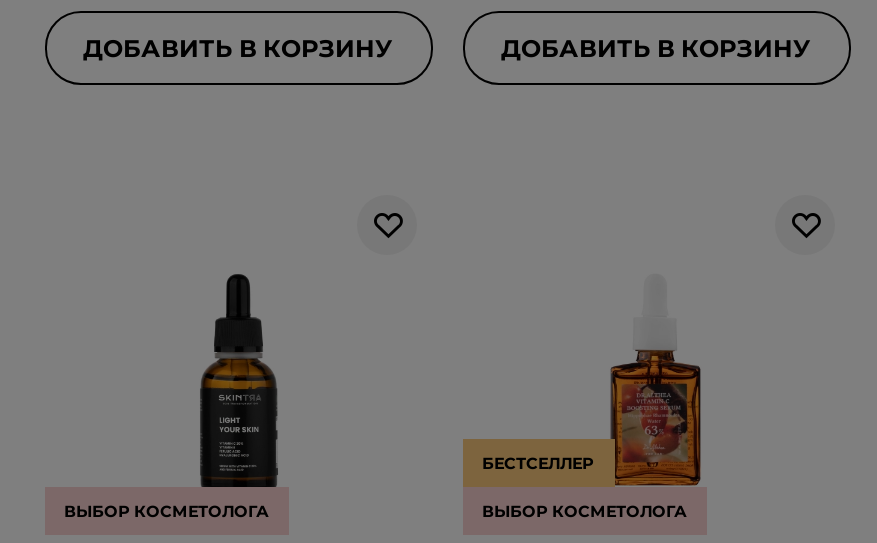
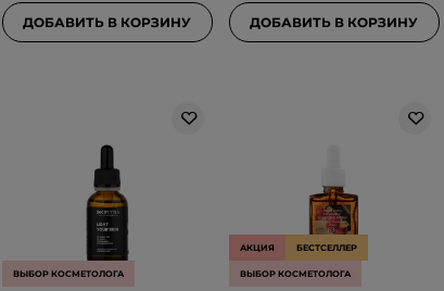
+ АКЦИЯ
